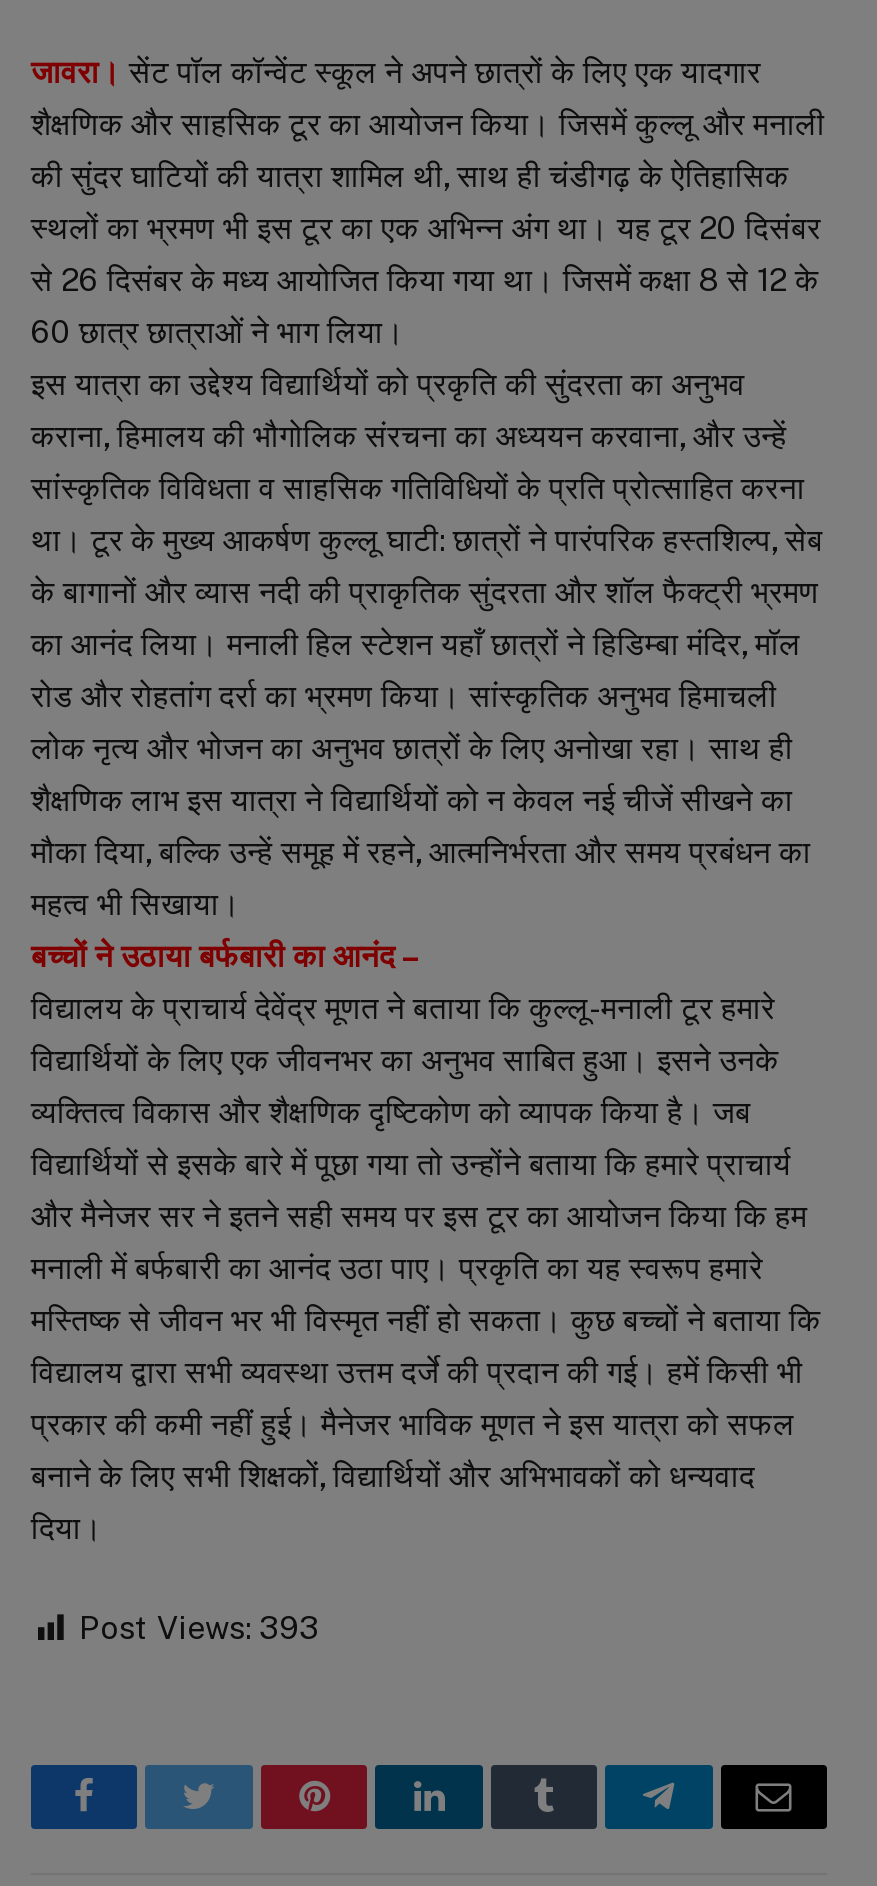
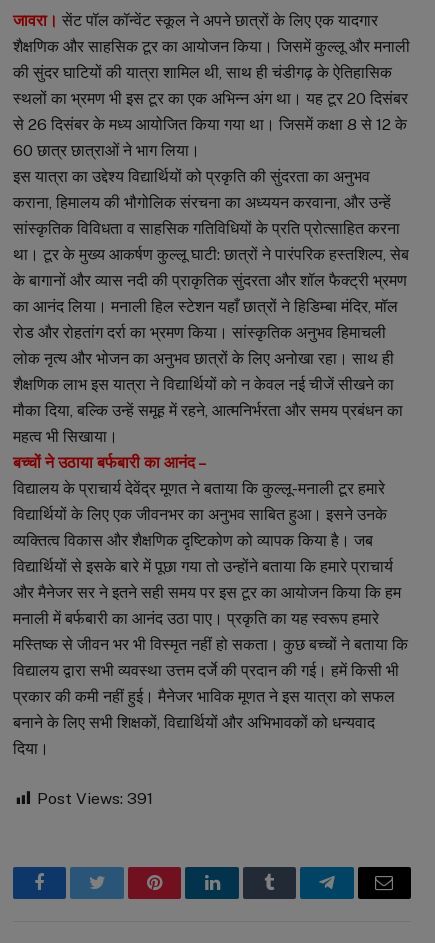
- Post Views: 393
+ Post Views: 391
